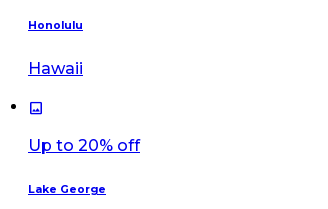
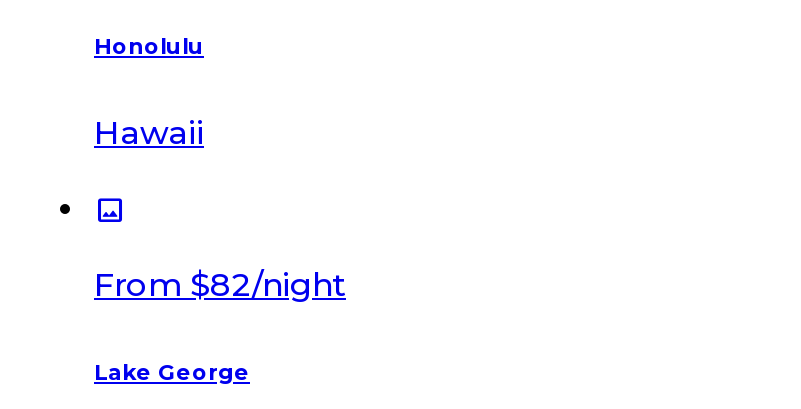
- Up to 20% off
+ From $82/night
